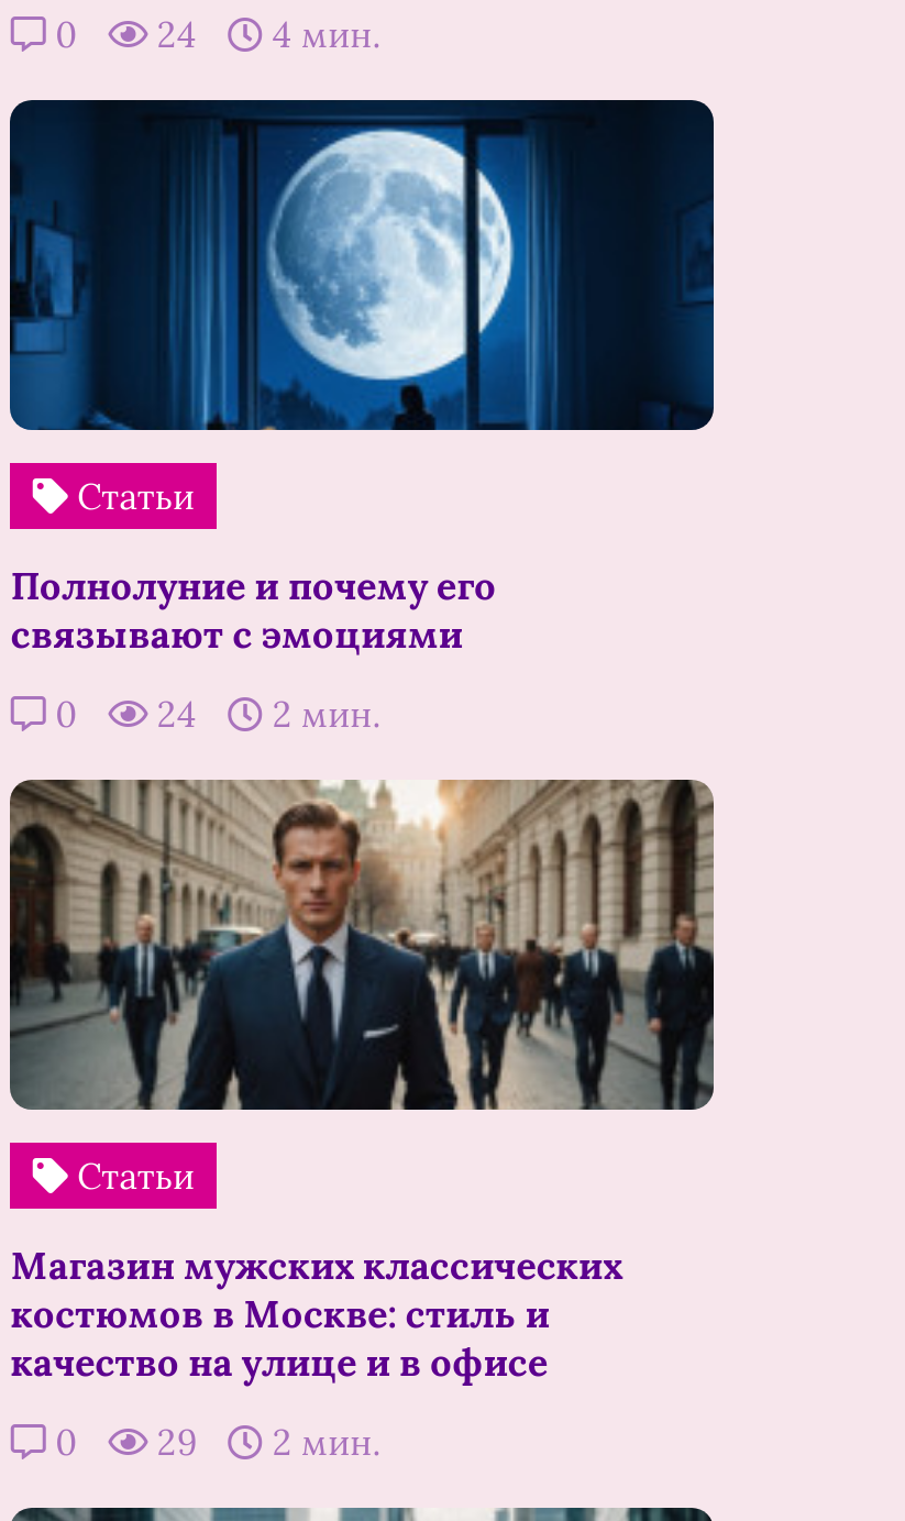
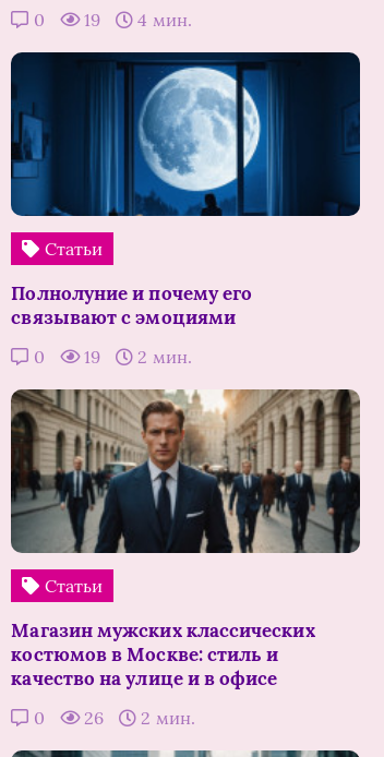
- 0 24 4 мин.
+ 0 19 4 мин.

- 0 24 2 мин.
+ 0 19 2 мин.

- 0 29 2 мин.
+ 0 26 2 мин.
